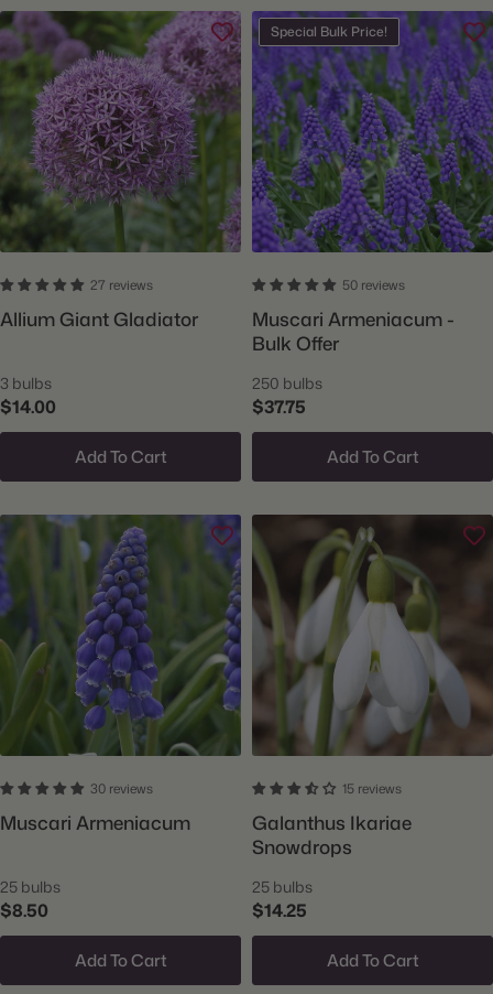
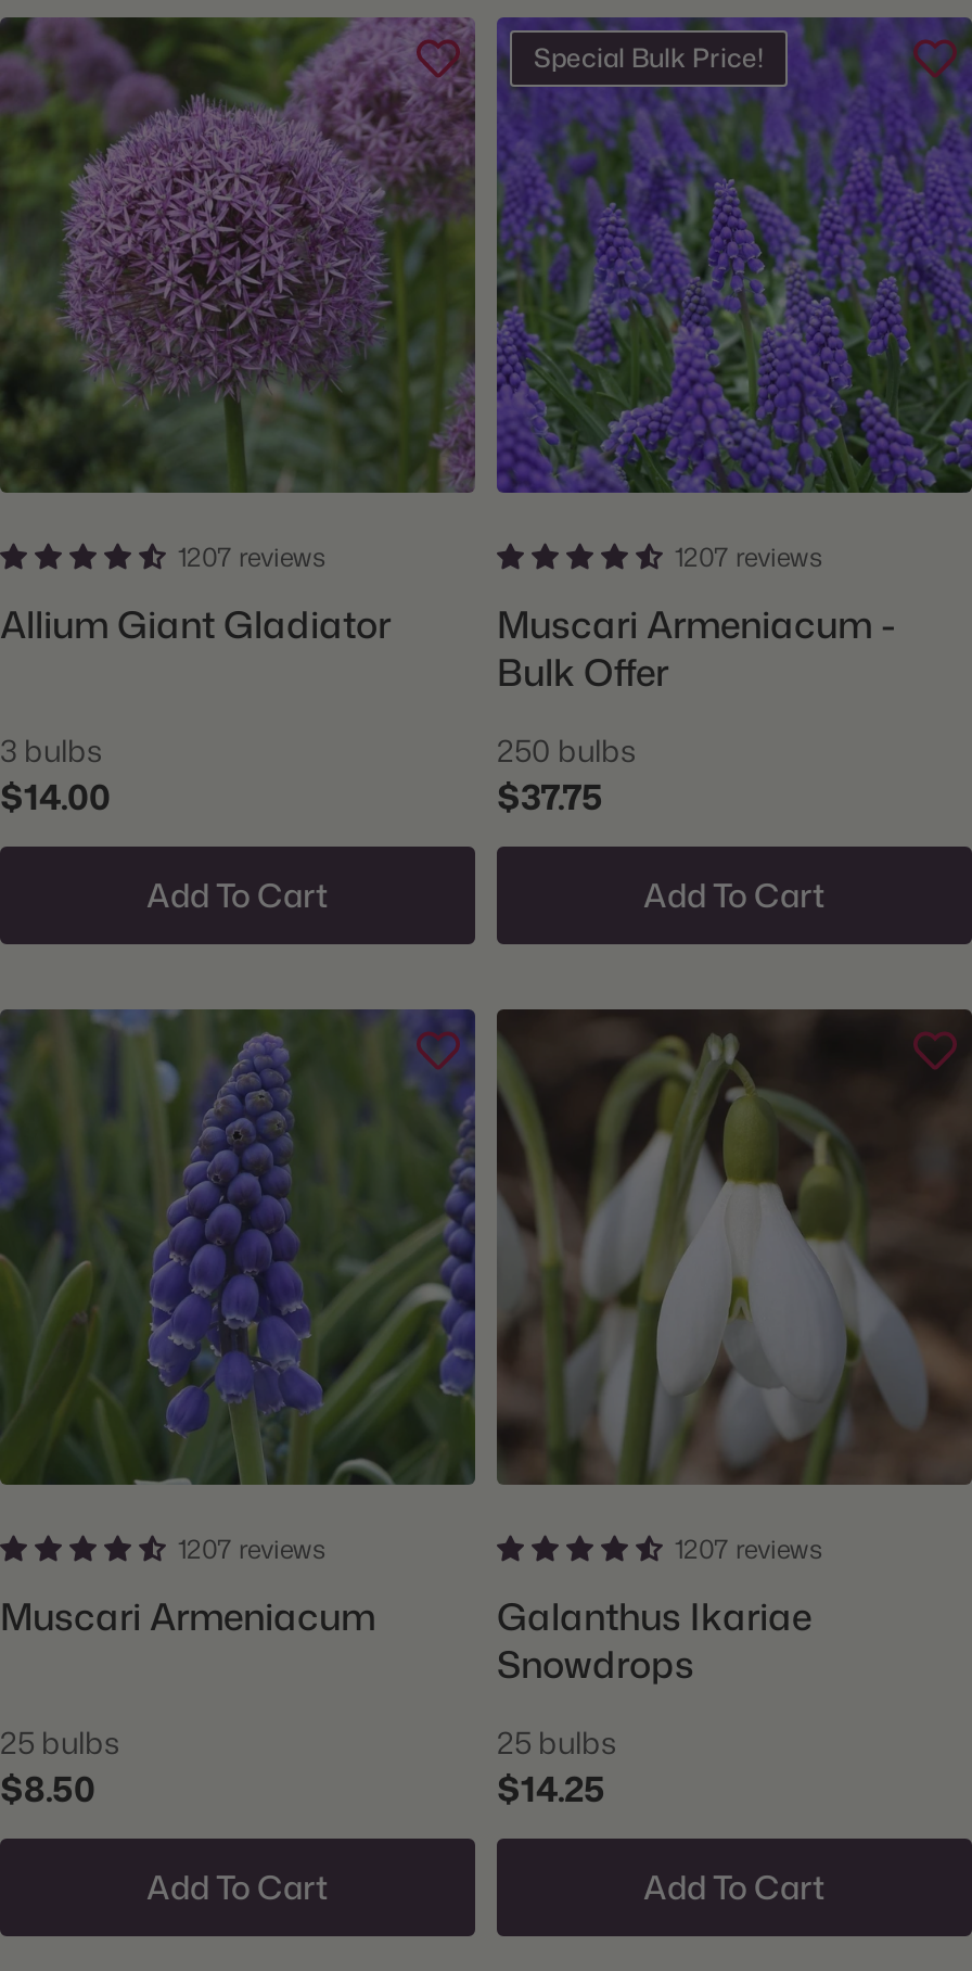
- 27 reviews
+ 1207 reviews

- 50 reviews
+ 1207 reviews

- 30 reviews
+ 1207 reviews

- 15 reviews
+ 1207 reviews
